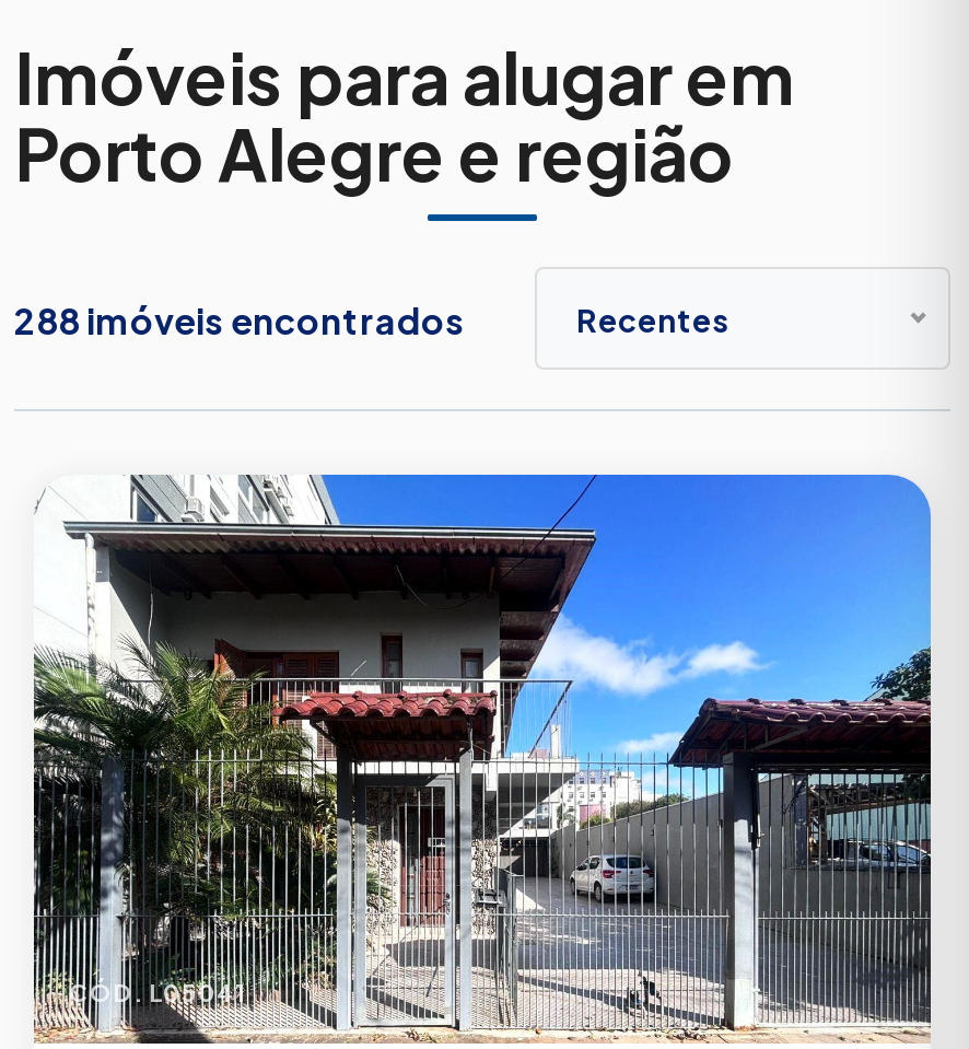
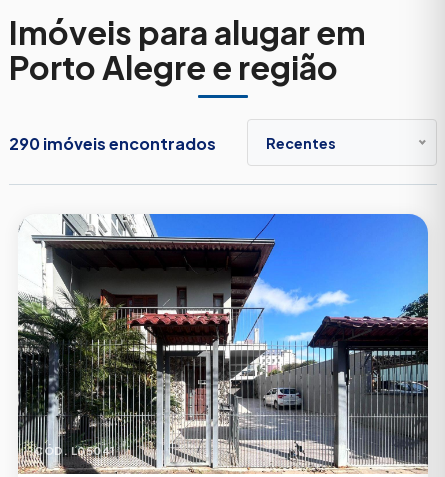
- 288 imóveis encontrados
+ 290 imóveis encontrados
